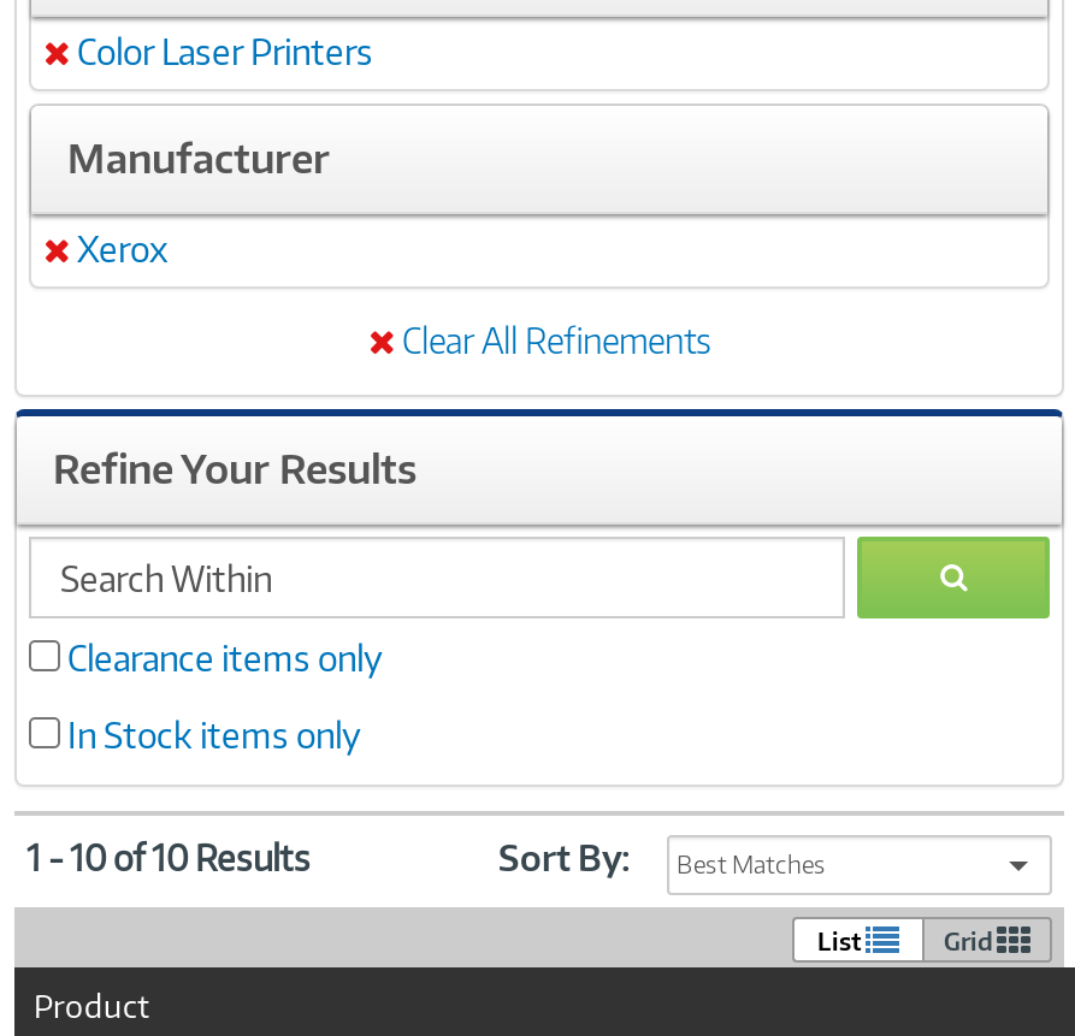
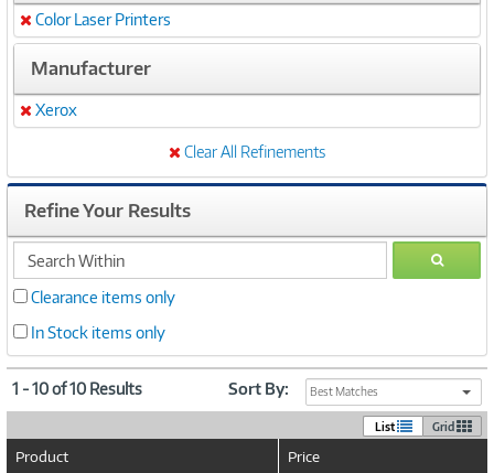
+ Price
